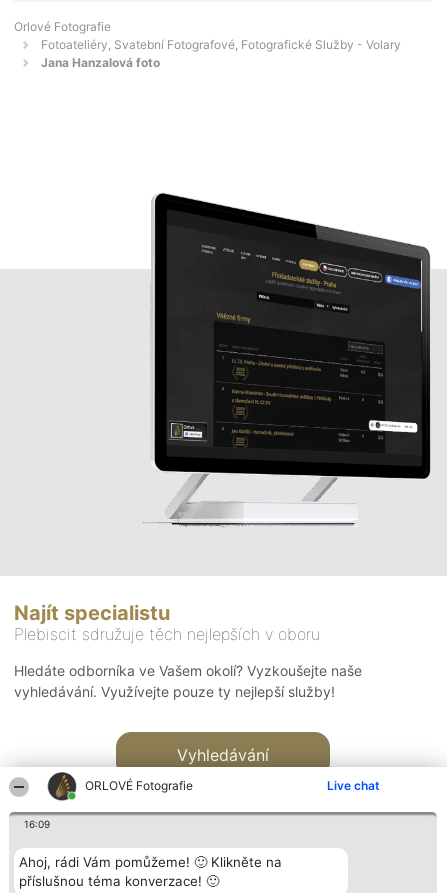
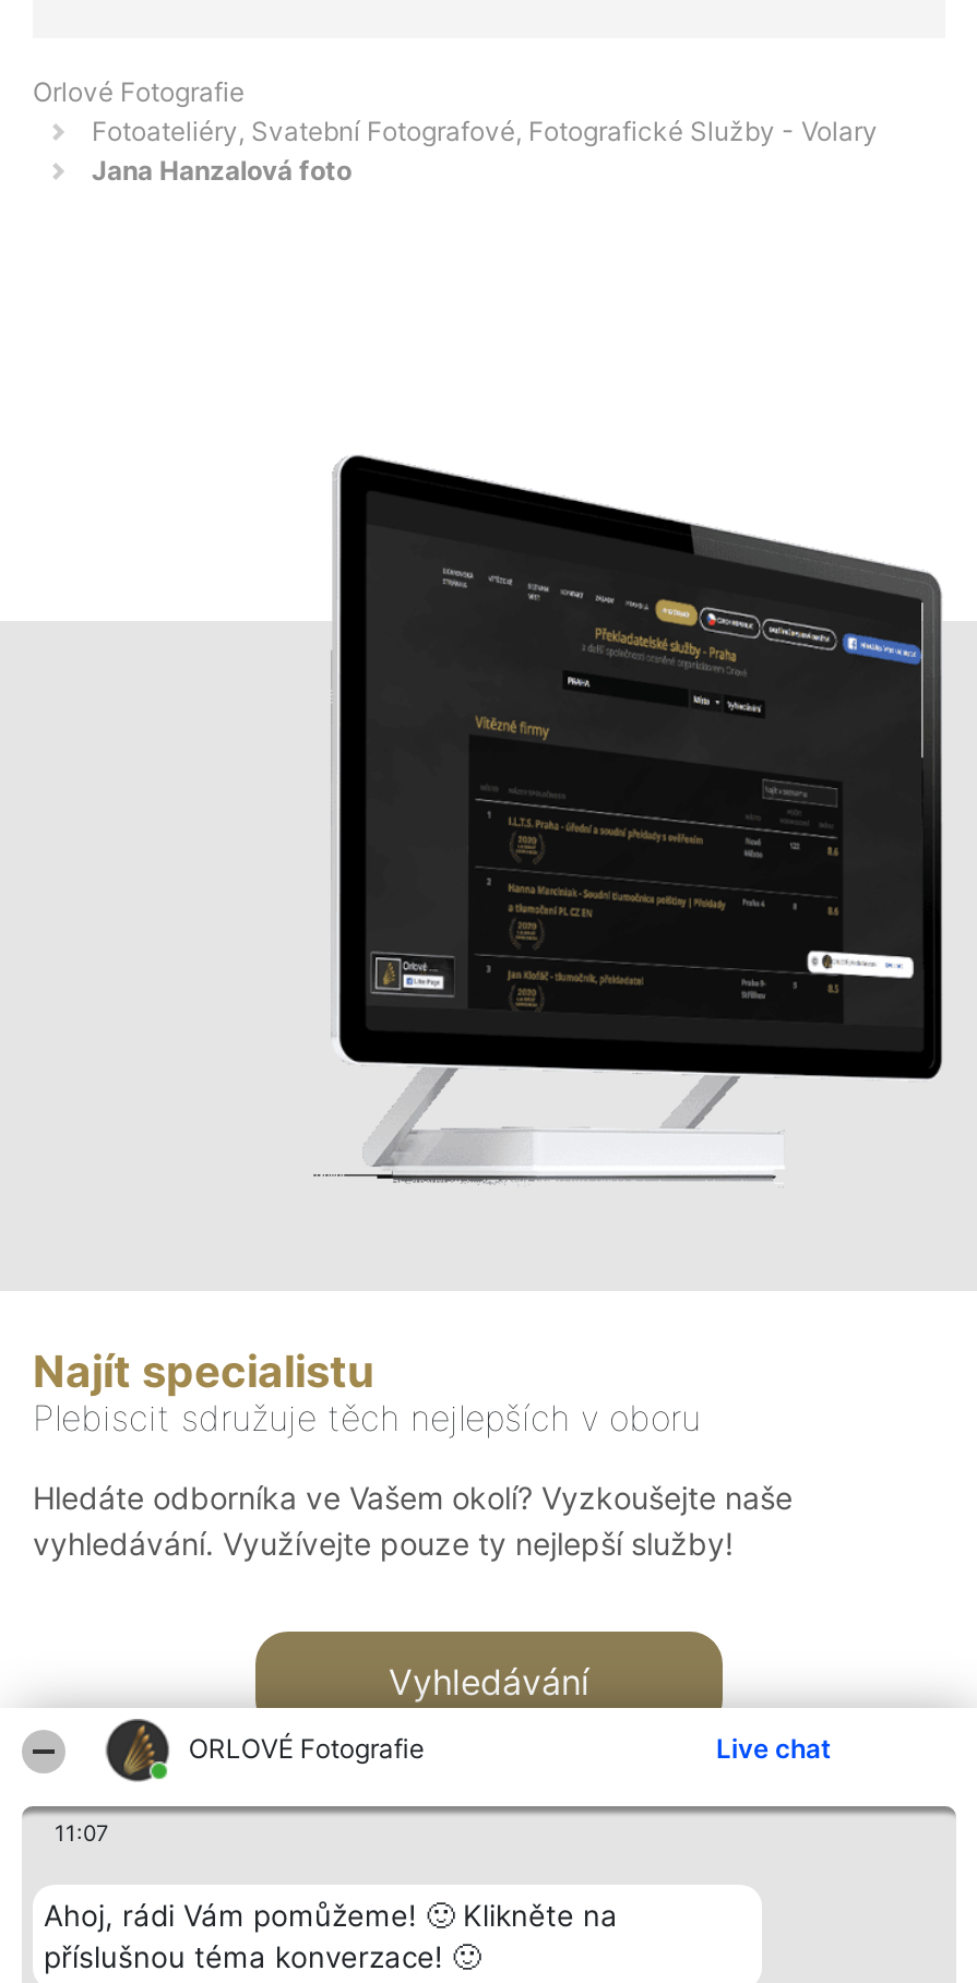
- 16:09
+ 11:07
